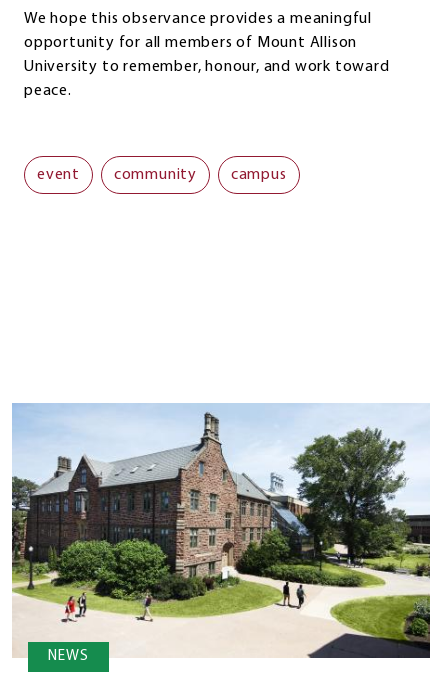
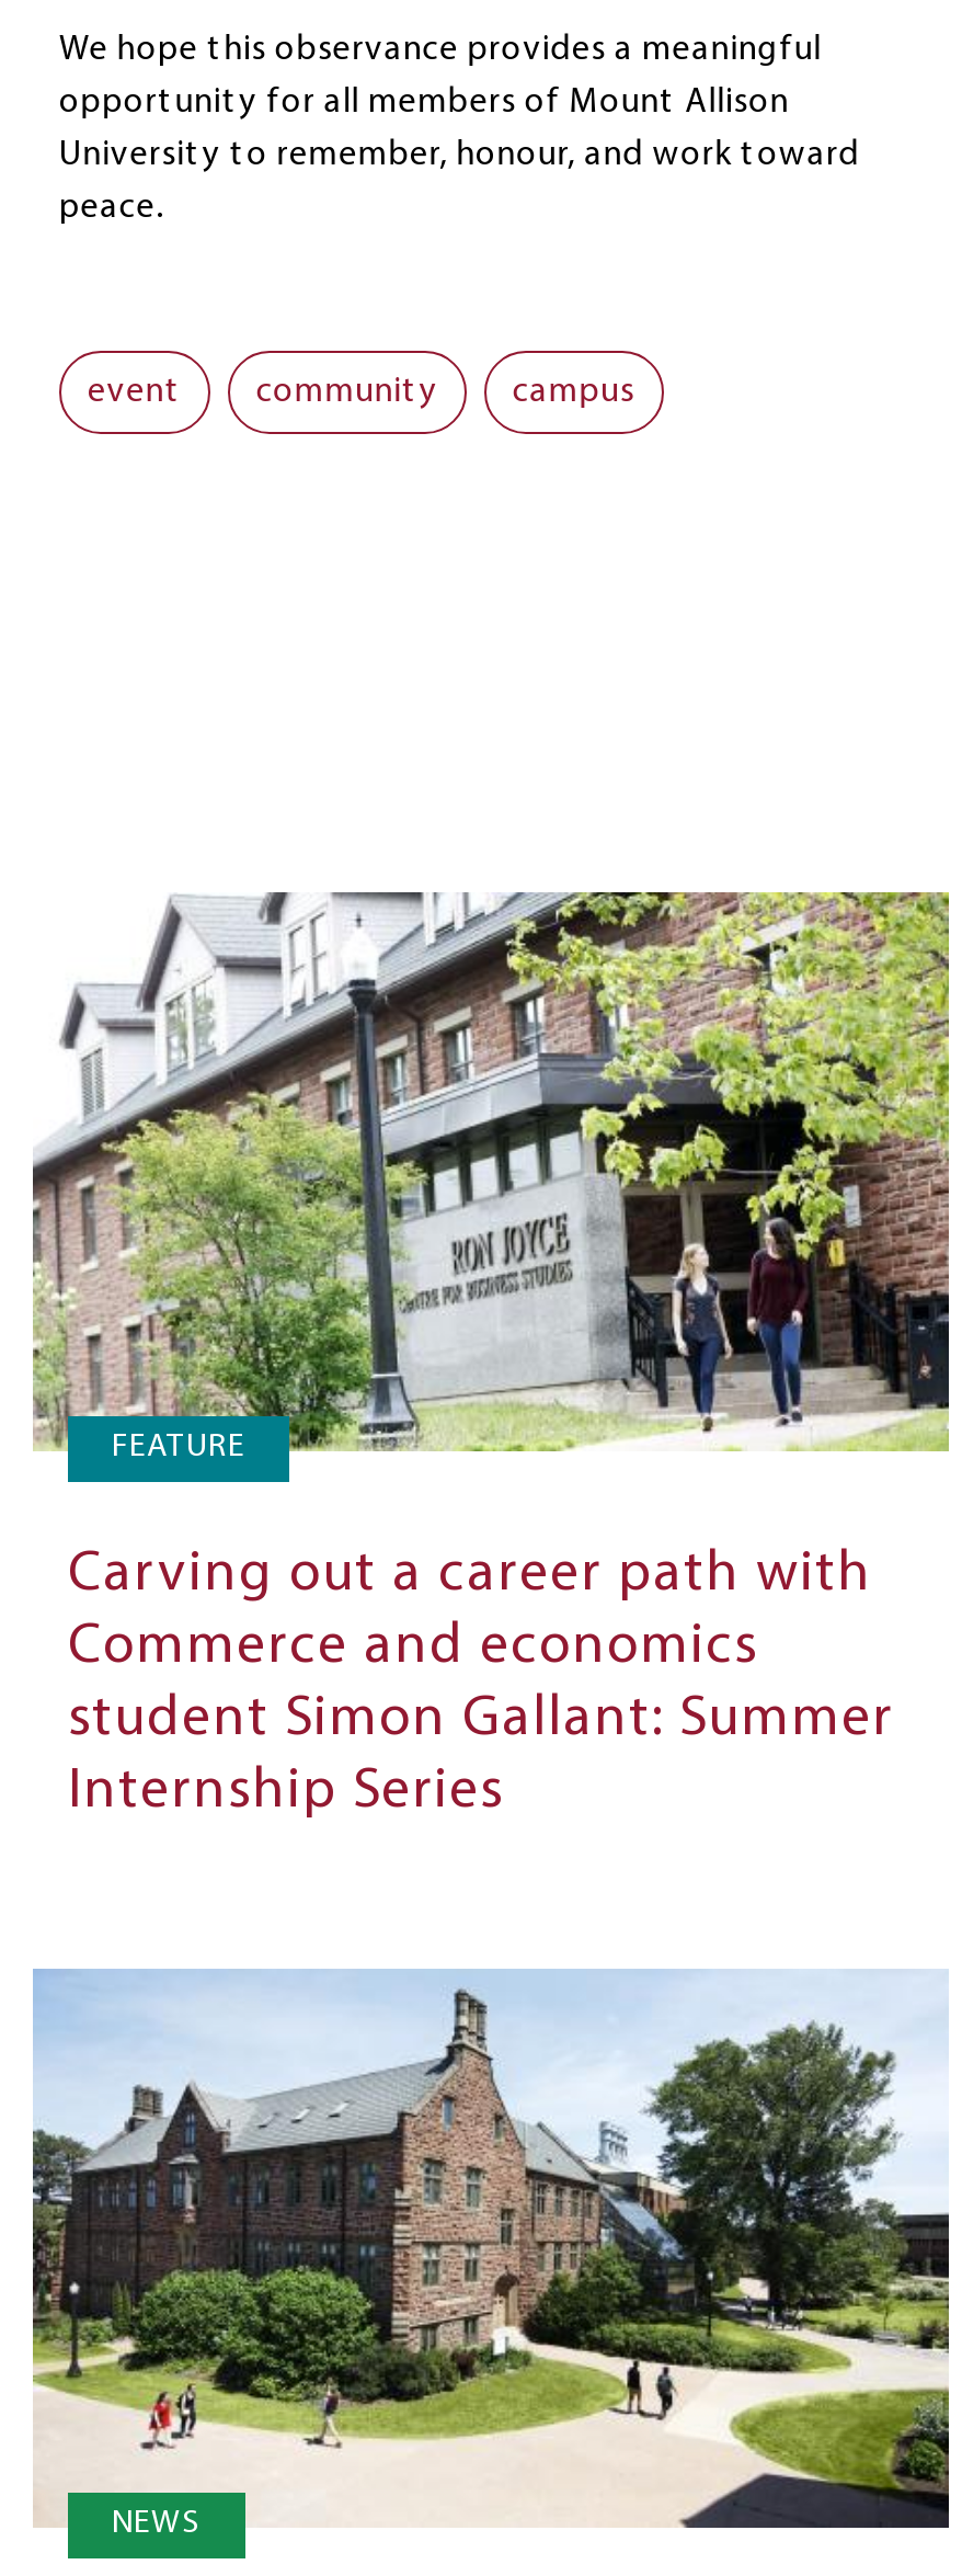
+ [image]
+ FEATURE
+ Carving out a career path with
+ Commerce and economics
+ student Simon Gallant: Summer
+ Internship Series
